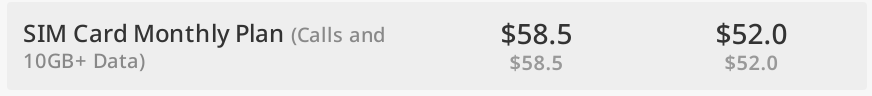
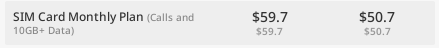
- $58.5
+ $59.7

- $52.0
+ $50.7

- $58.5
+ $59.7

- $52.0
+ $50.7
